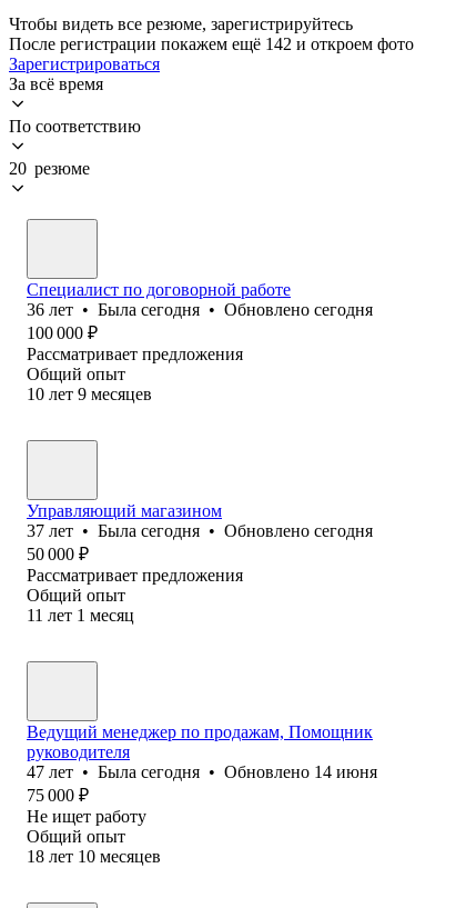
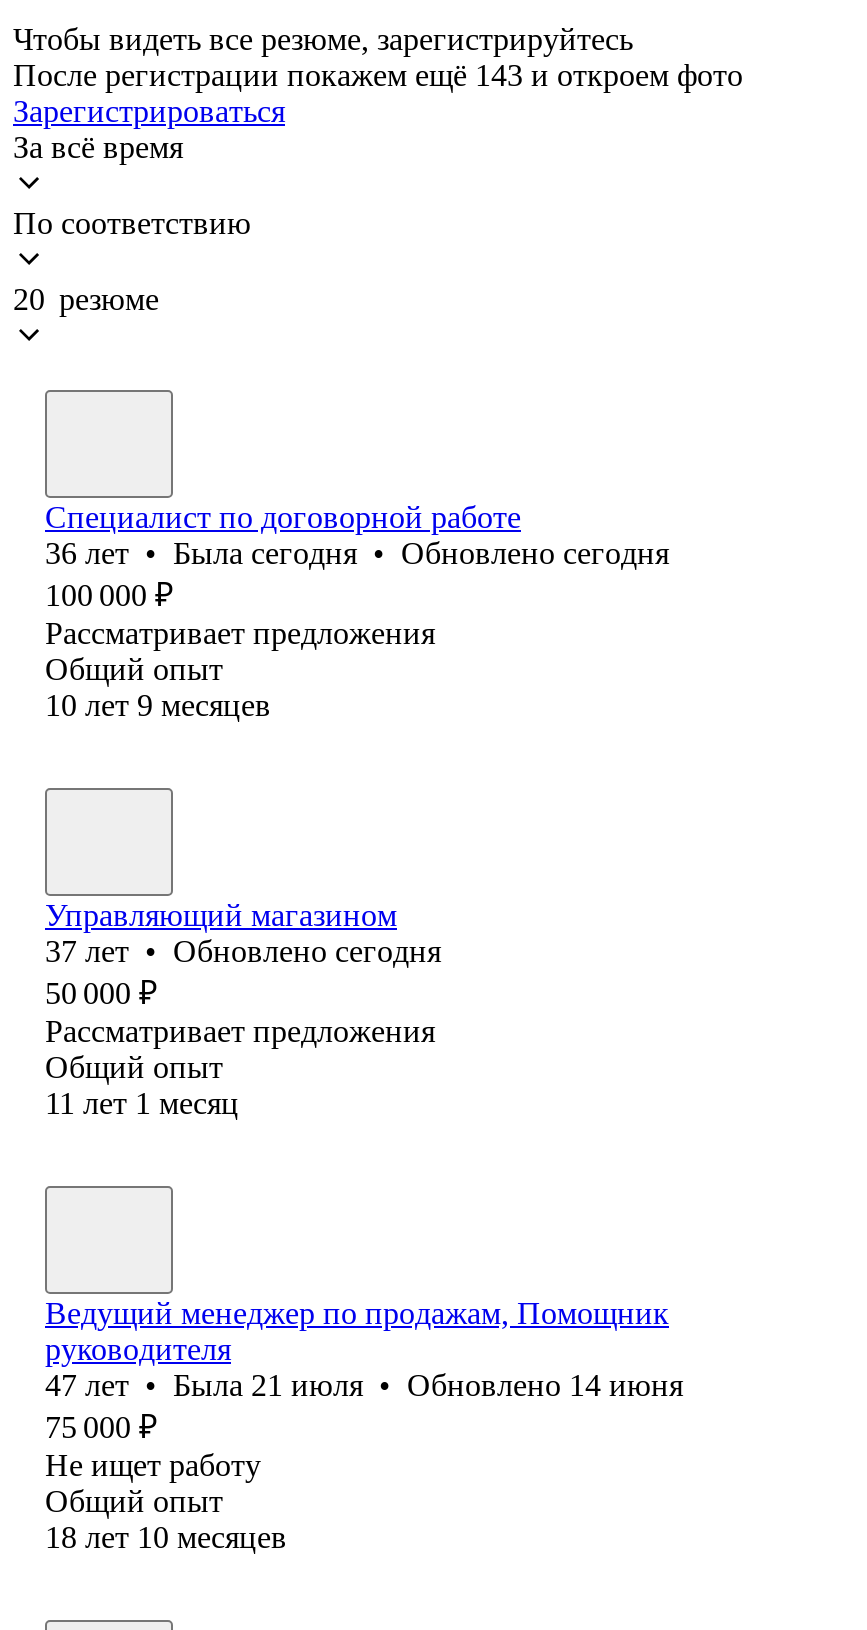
- После регистрации покажем ещё 142 и откроем фото
+ После регистрации покажем ещё 143 и откроем фото

- 37 лет • Была сегодня • Обновлено сегодня
+ 37 лет • Обновлено сегодня

- 47 лет • Была сегодня • Обновлено 14 июня
+ 47 лет • Была 21 июля • Обновлено 14 июня
